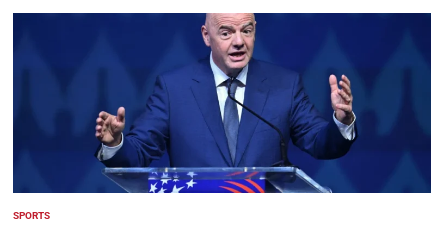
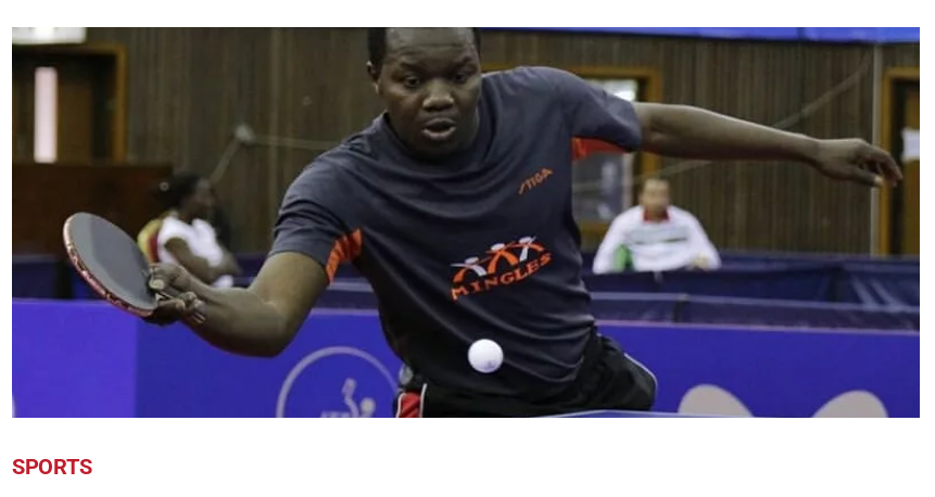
- [image]
+ [image]
